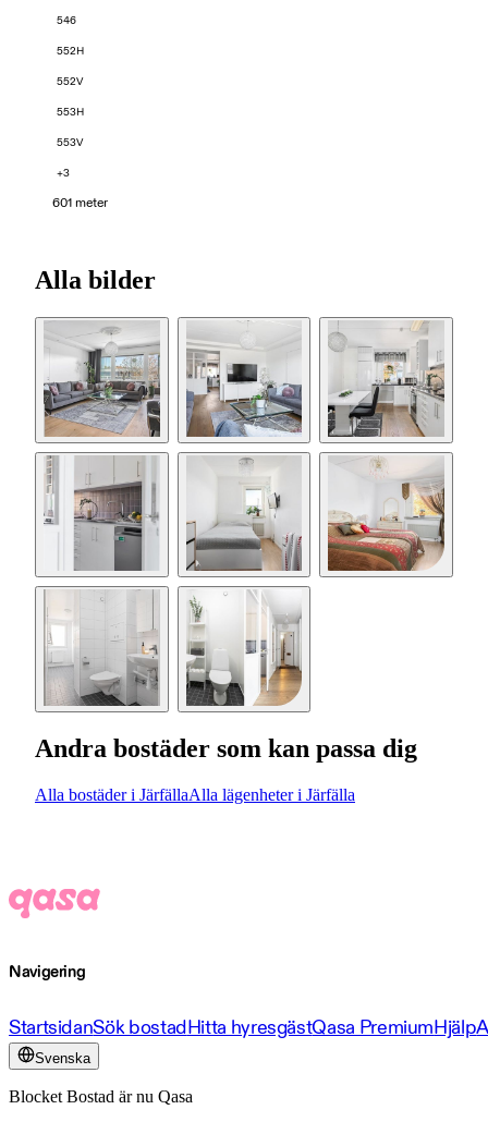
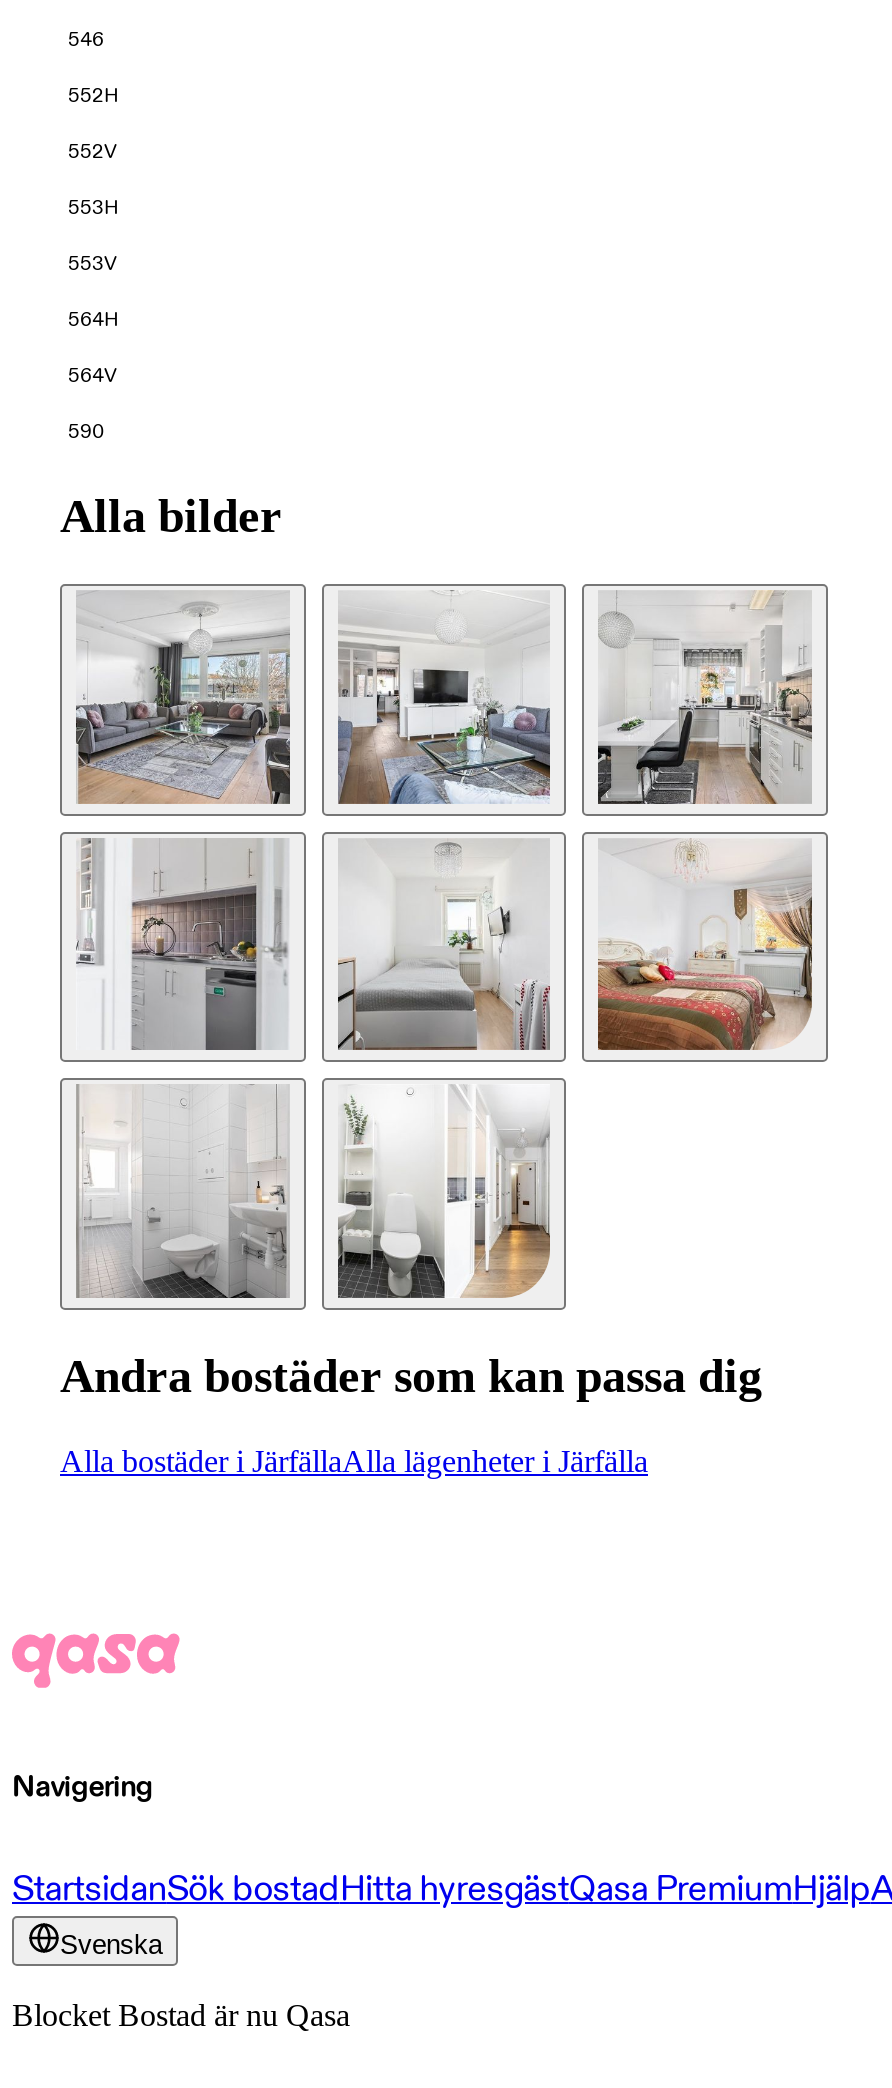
- +3
- 601 meter
+ 564H
+ 564V
+ 590
